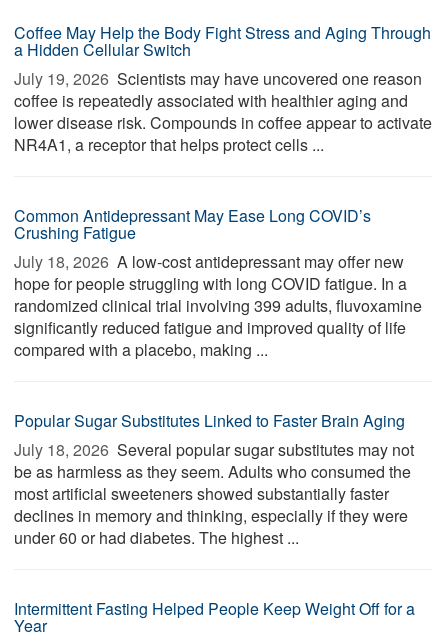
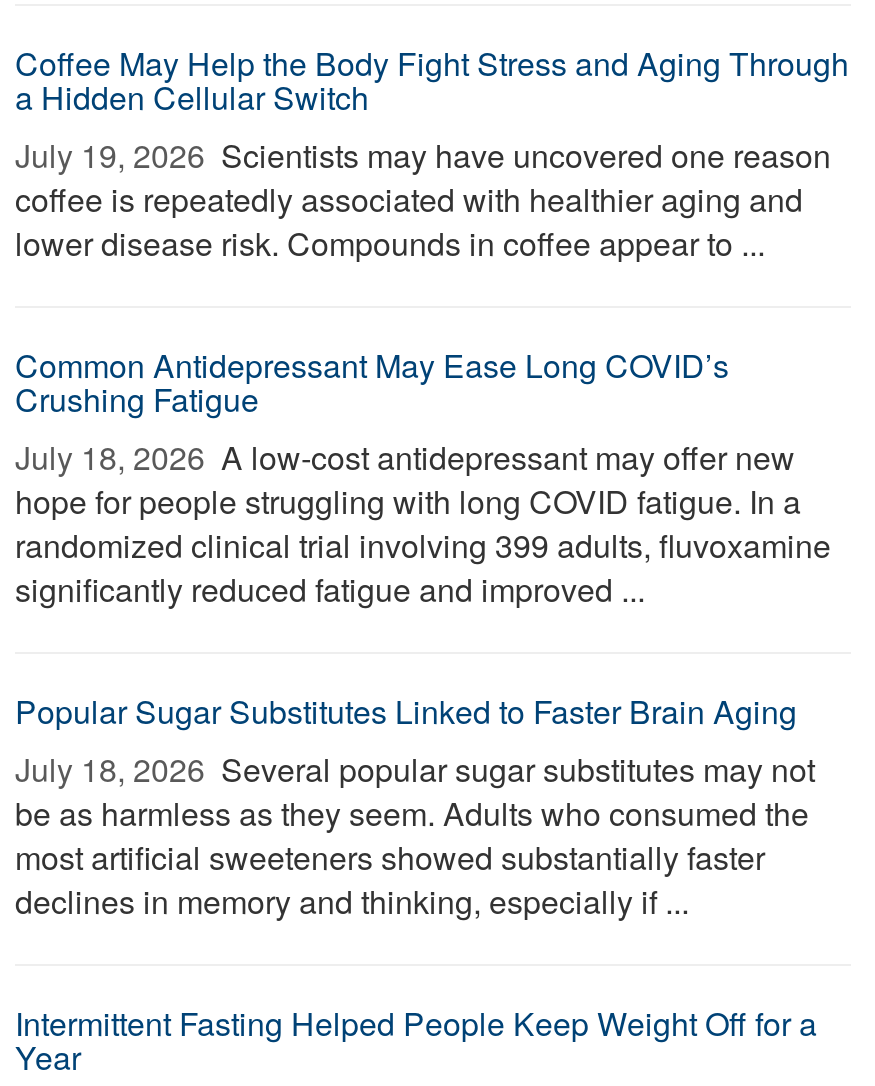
- lower disease risk. Compounds in coffee appear to activate
- NR4A1, a receptor that helps protect cells ...
+ lower disease risk. Compounds in coffee appear to ...

- significantly reduced fatigue and improved quality of life
- compared with a placebo, making ...
+ significantly reduced fatigue and improved ...

- declines in memory and thinking, especially if they were
- under 60 or had diabetes. The highest ...
+ declines in memory and thinking, especially if ...
